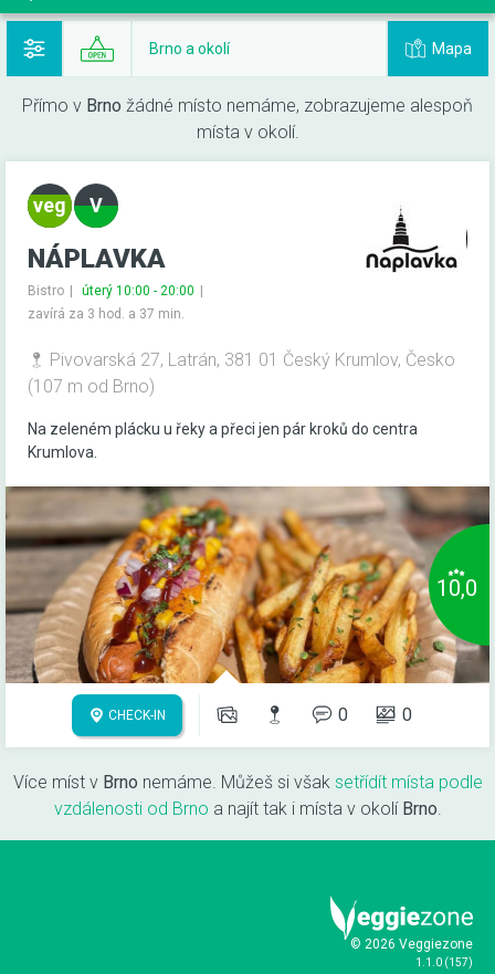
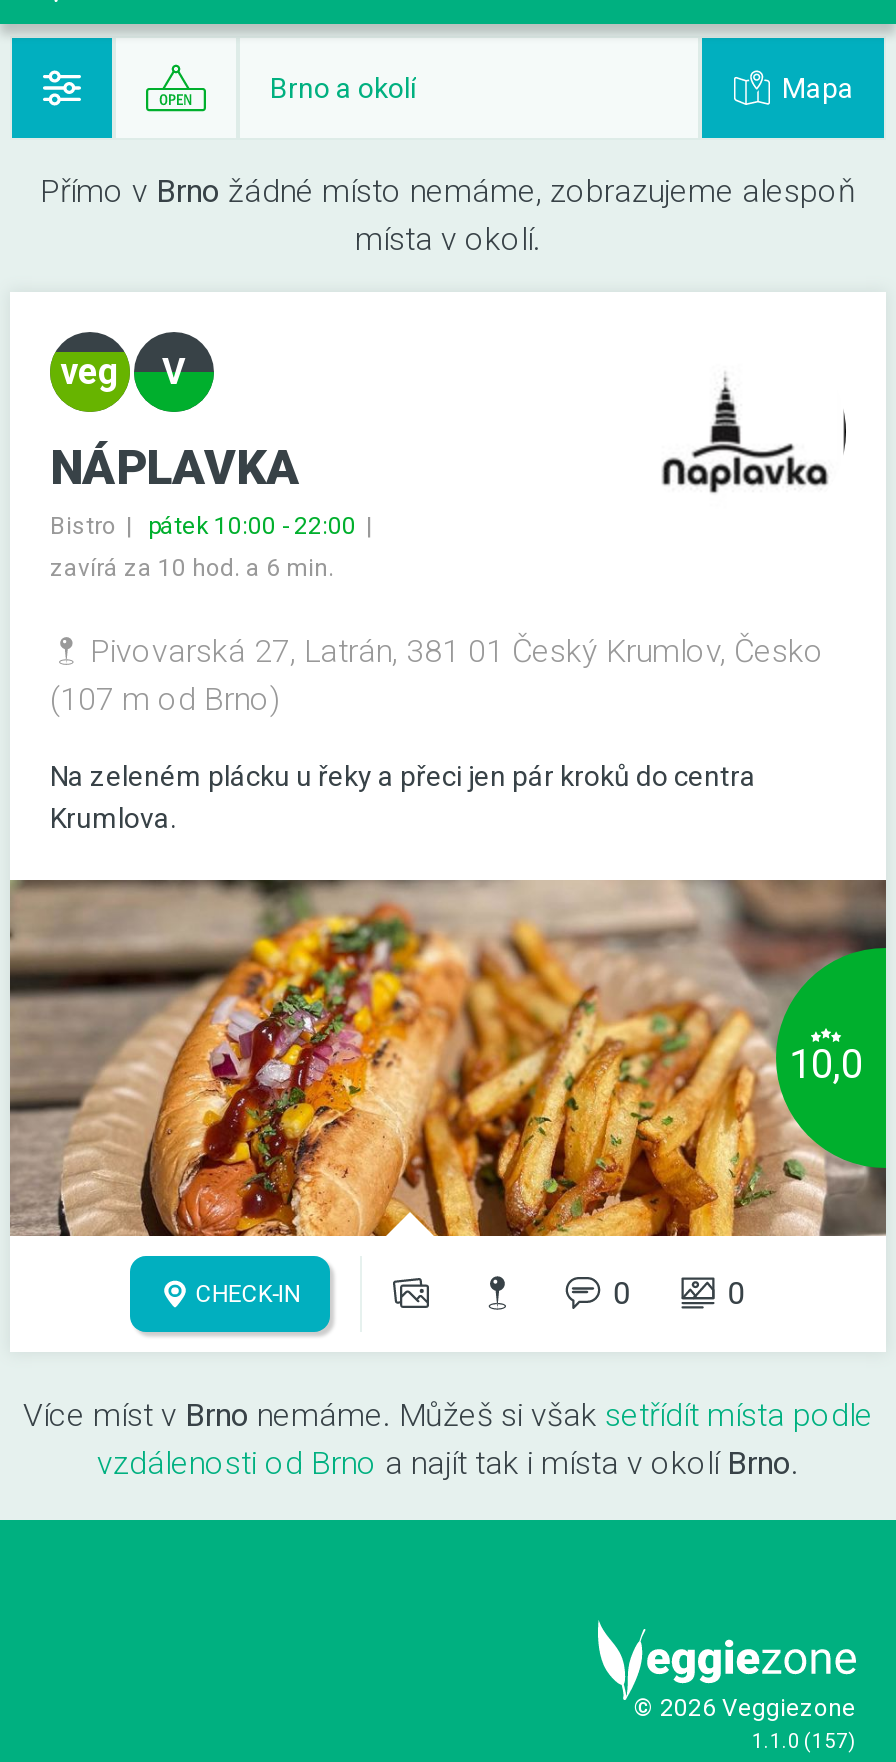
- Bistro úterý 10:00 - 20:00
+ Bistro pátek 10:00 - 22:00

- zavírá za 3 hod. a 37 min.
+ zavírá za 10 hod. a 6 min.
